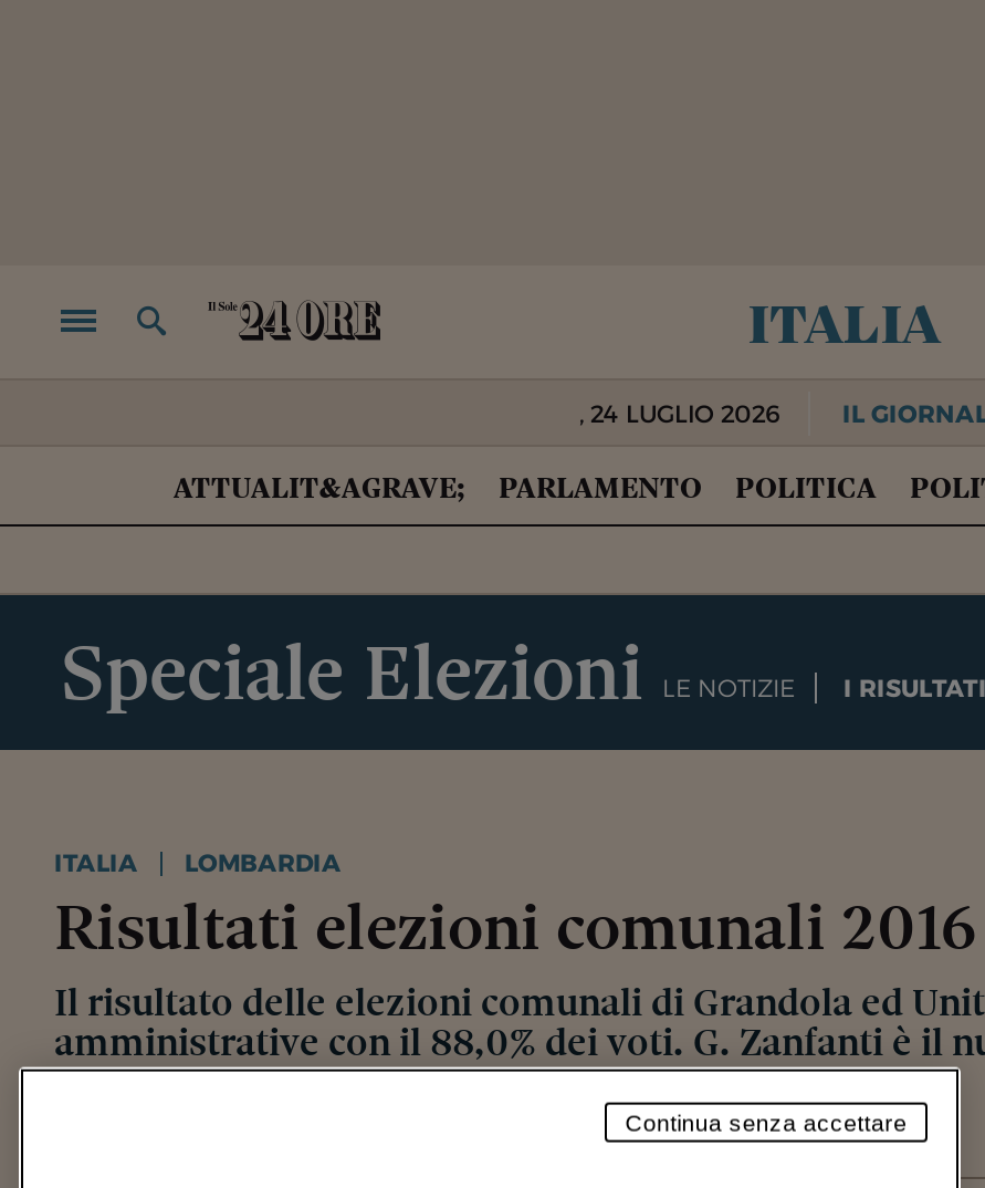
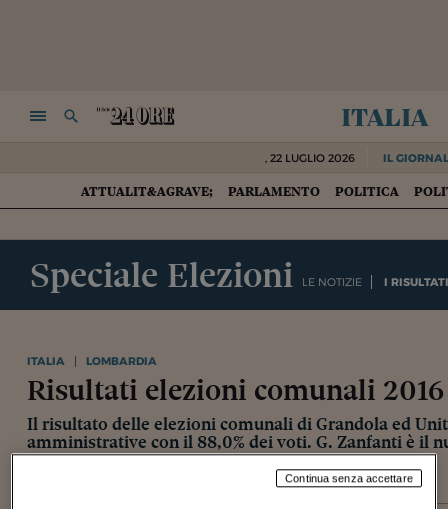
- , 24 LUGLIO 2026
+ , 22 LUGLIO 2026
